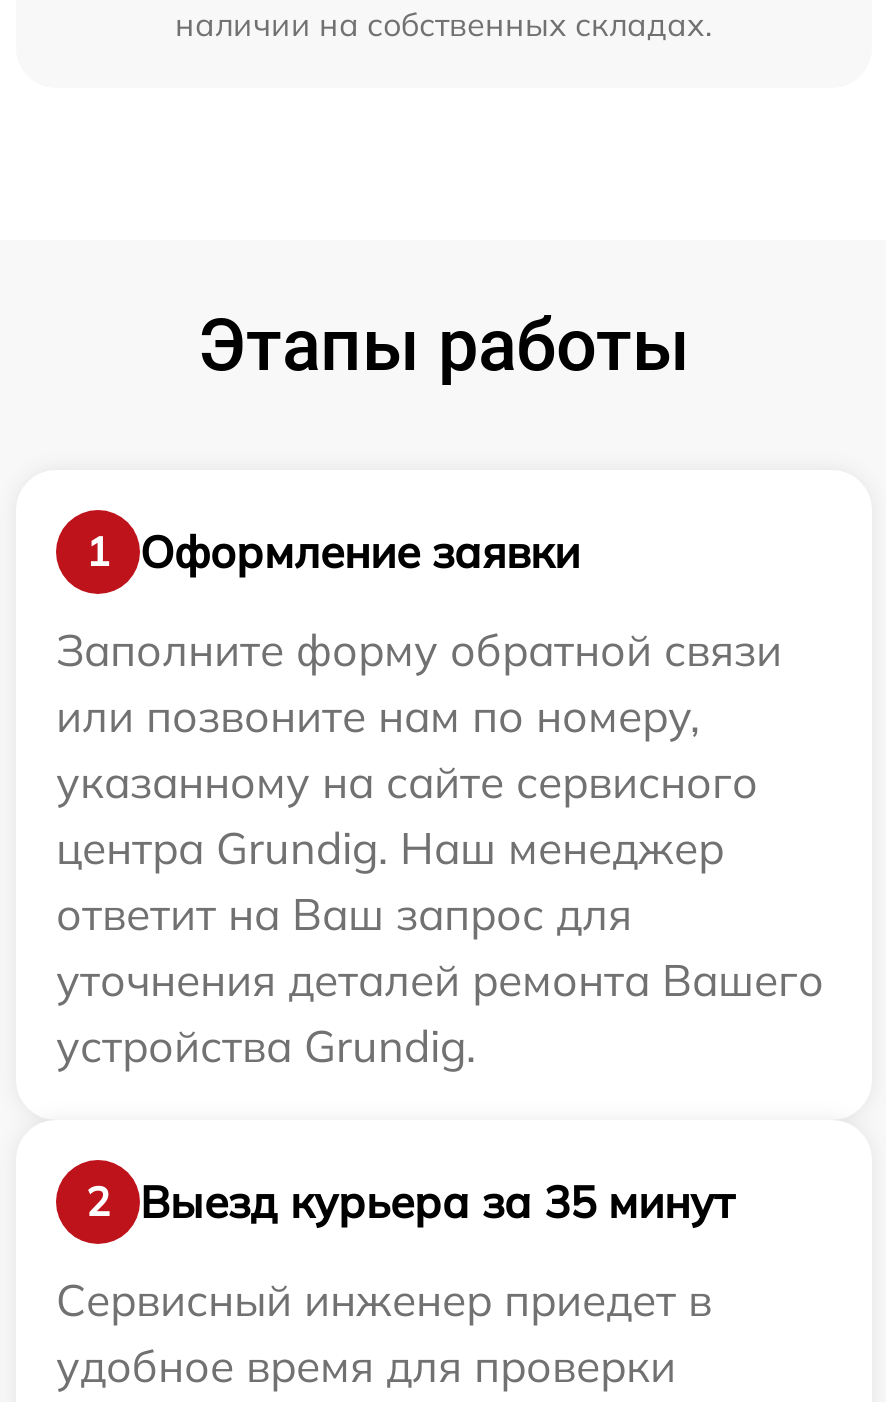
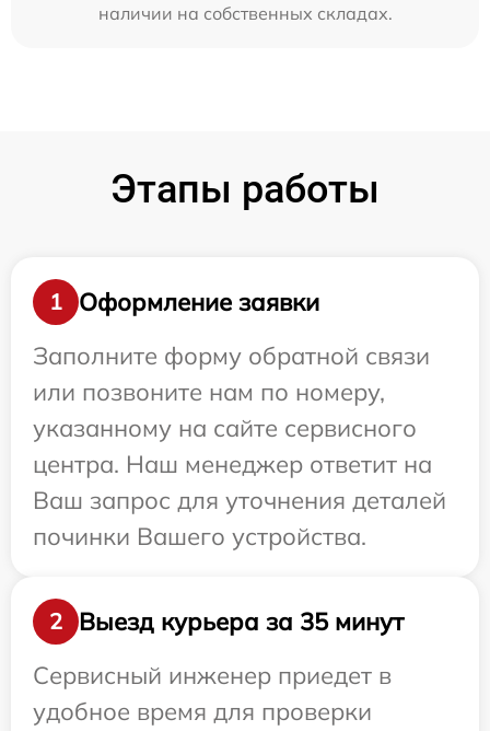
- центра Grundig. Наш менеджер
- ответит на Ваш запрос для
- уточнения деталей ремонта Вашего
- устройства Grundig.
+ центра. Наш менеджер ответит на
+ Ваш запрос для уточнения деталей
+ починки Вашего устройства.
